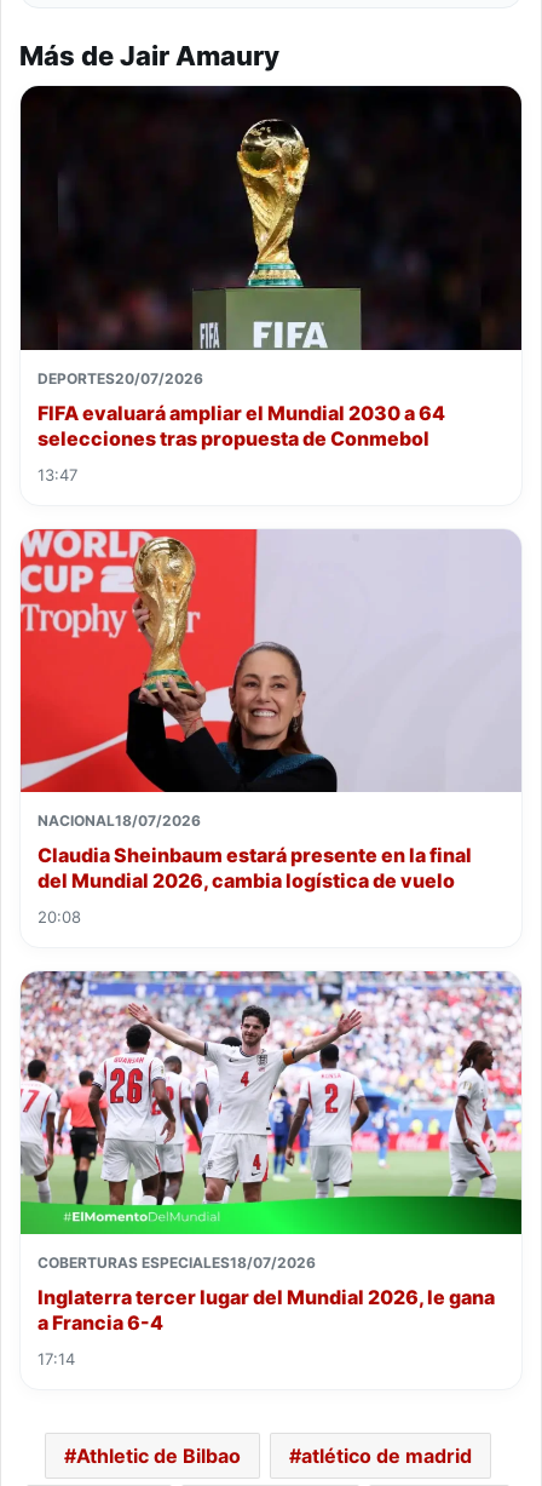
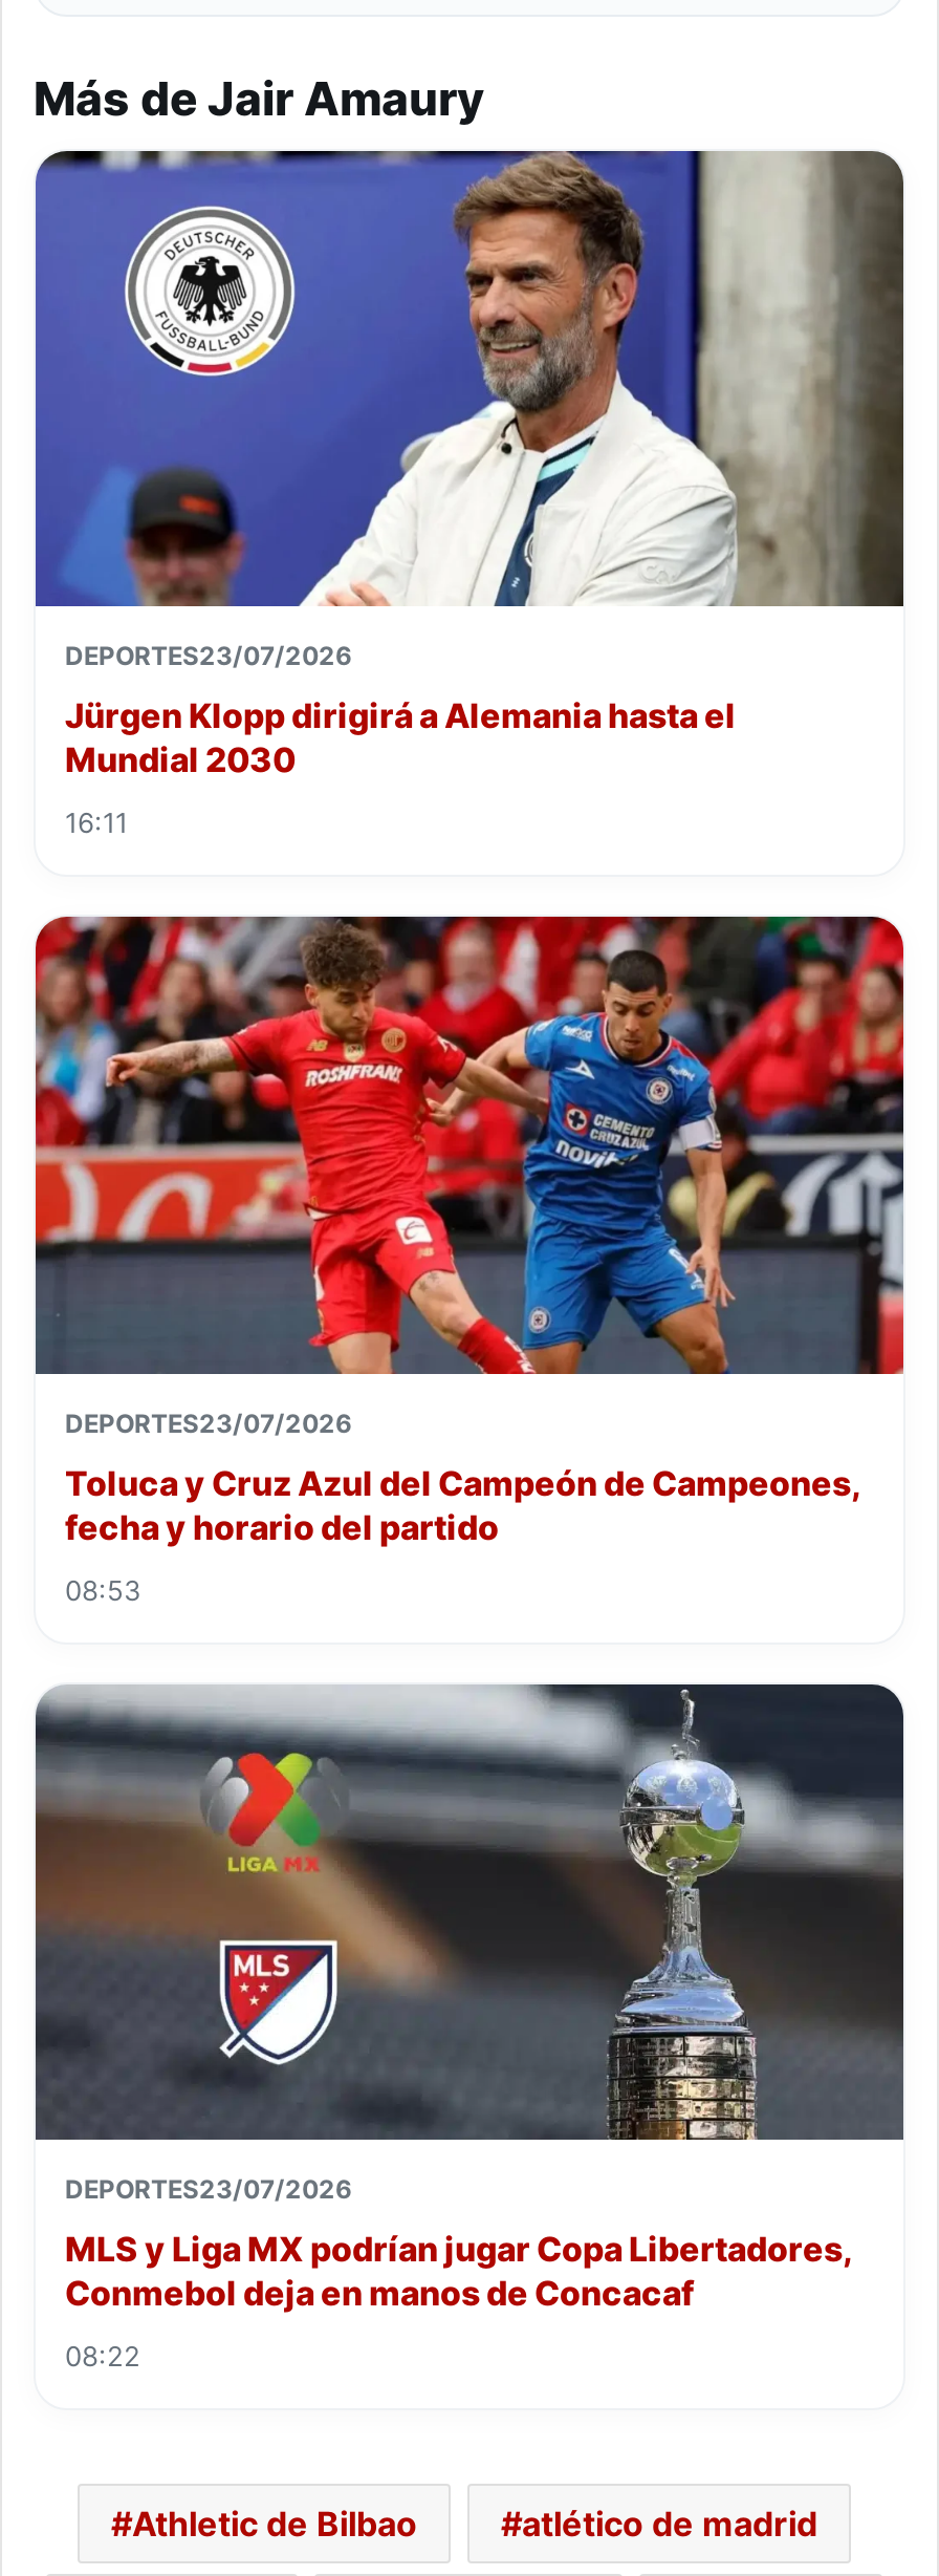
- [image]
- DEPORTES20/07/2026
+ [image]
+ DEPORTES23/07/2026

- FIFA evaluará ampliar el Mundial 2030 a 64
- selecciones tras propuesta de Conmebol
+ Jürgen Klopp dirigirá a Alemania hasta el
+ Mundial 2030

- 13:47
+ 16:11

- [image]
- NACIONAL18/07/2026
+ [image]
+ DEPORTES23/07/2026

- Claudia Sheinbaum estará presente en la final
- del Mundial 2026, cambia logística de vuelo
+ Toluca y Cruz Azul del Campeón de Campeones,
+ fecha y horario del partido

- 20:08
+ 08:53

- [image]
- COBERTURAS ESPECIALES18/07/2026
+ [image]
+ DEPORTES23/07/2026

- Inglaterra tercer lugar del Mundial 2026, le gana
- a Francia 6-4
+ MLS y Liga MX podrían jugar Copa Libertadores,
+ Conmebol deja en manos de Concacaf

- 17:14
+ 08:22
